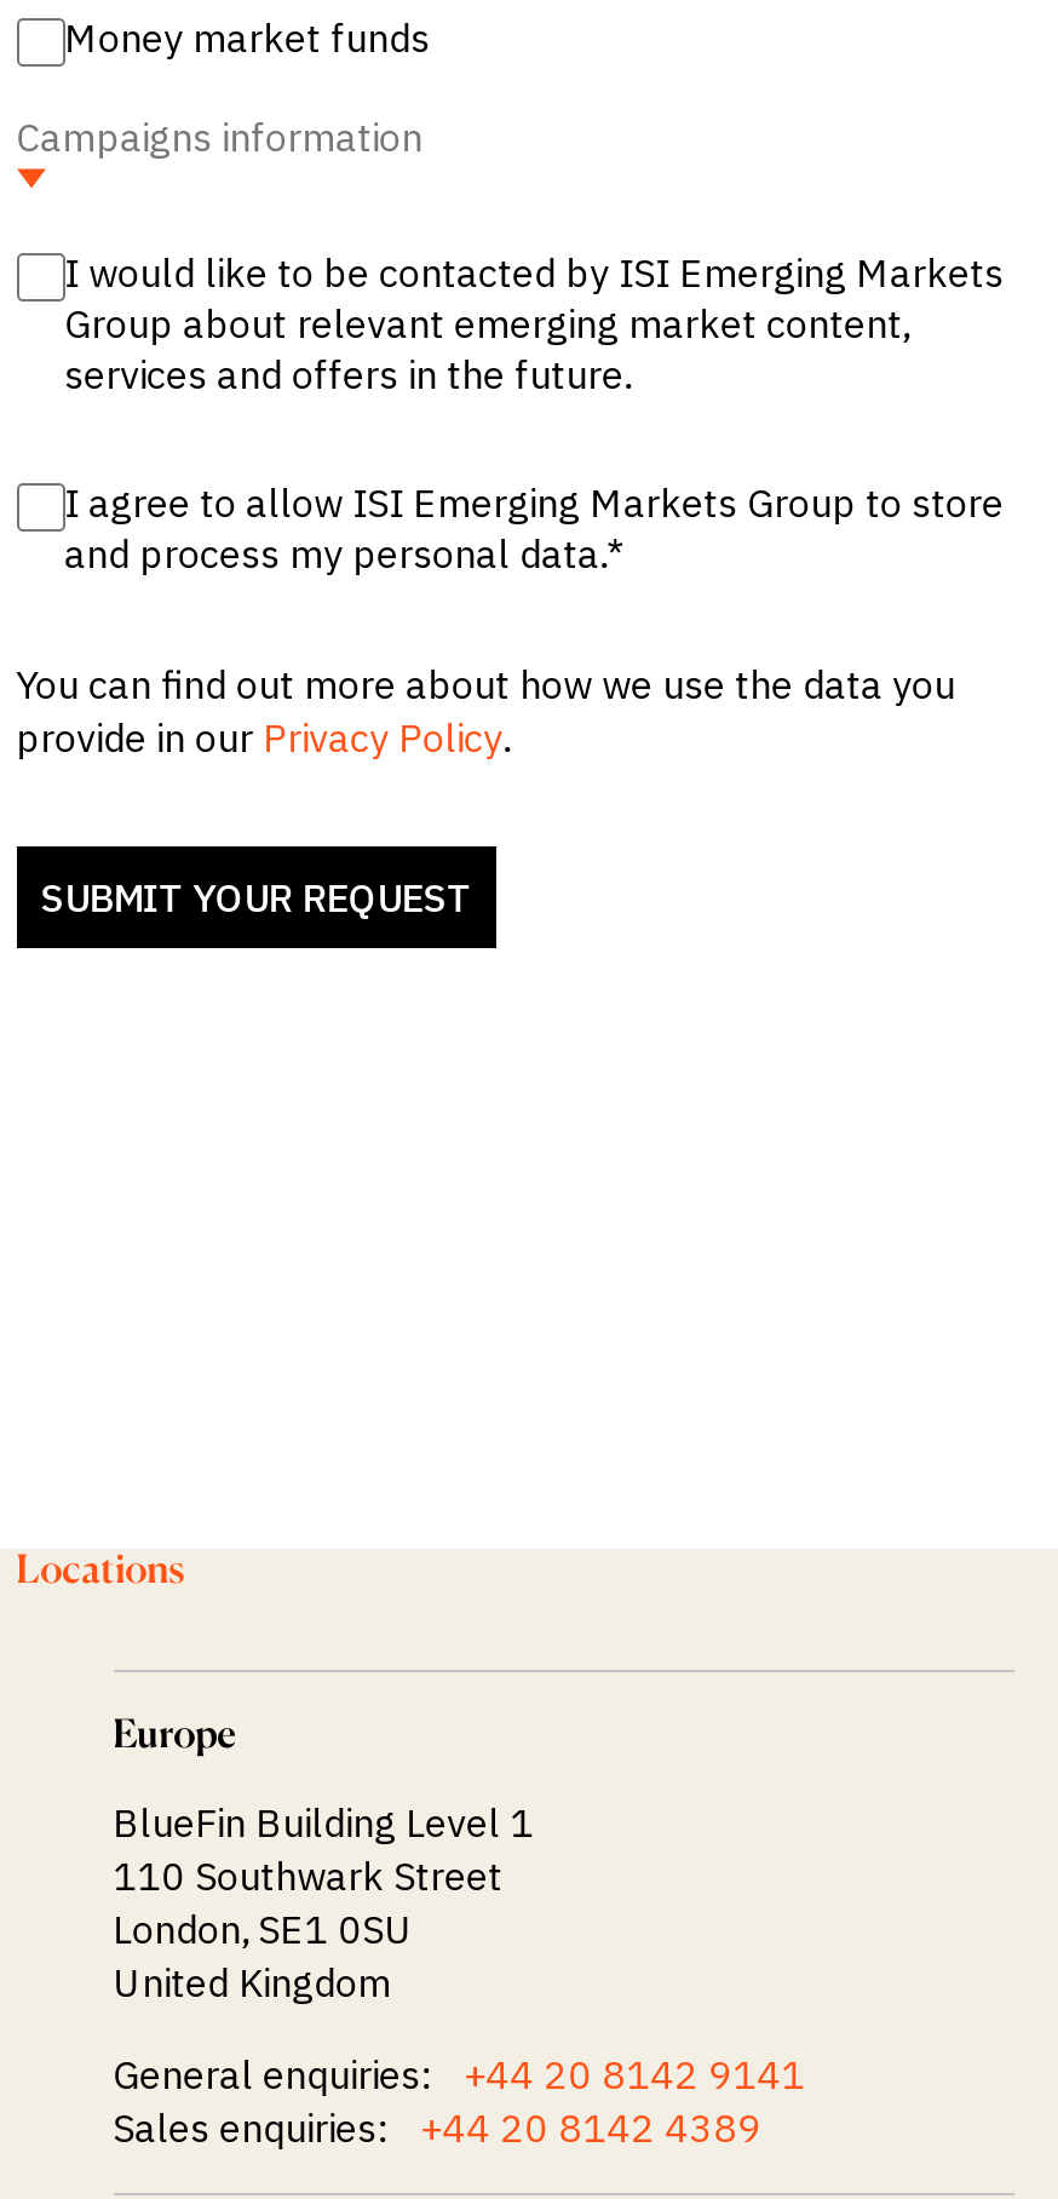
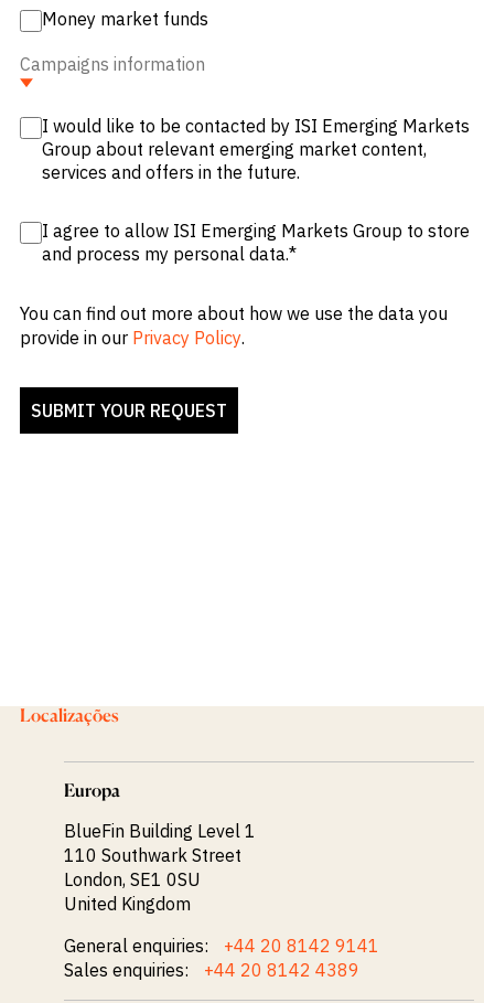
- Locations
+ Localizações

- Europe
+ Europa
